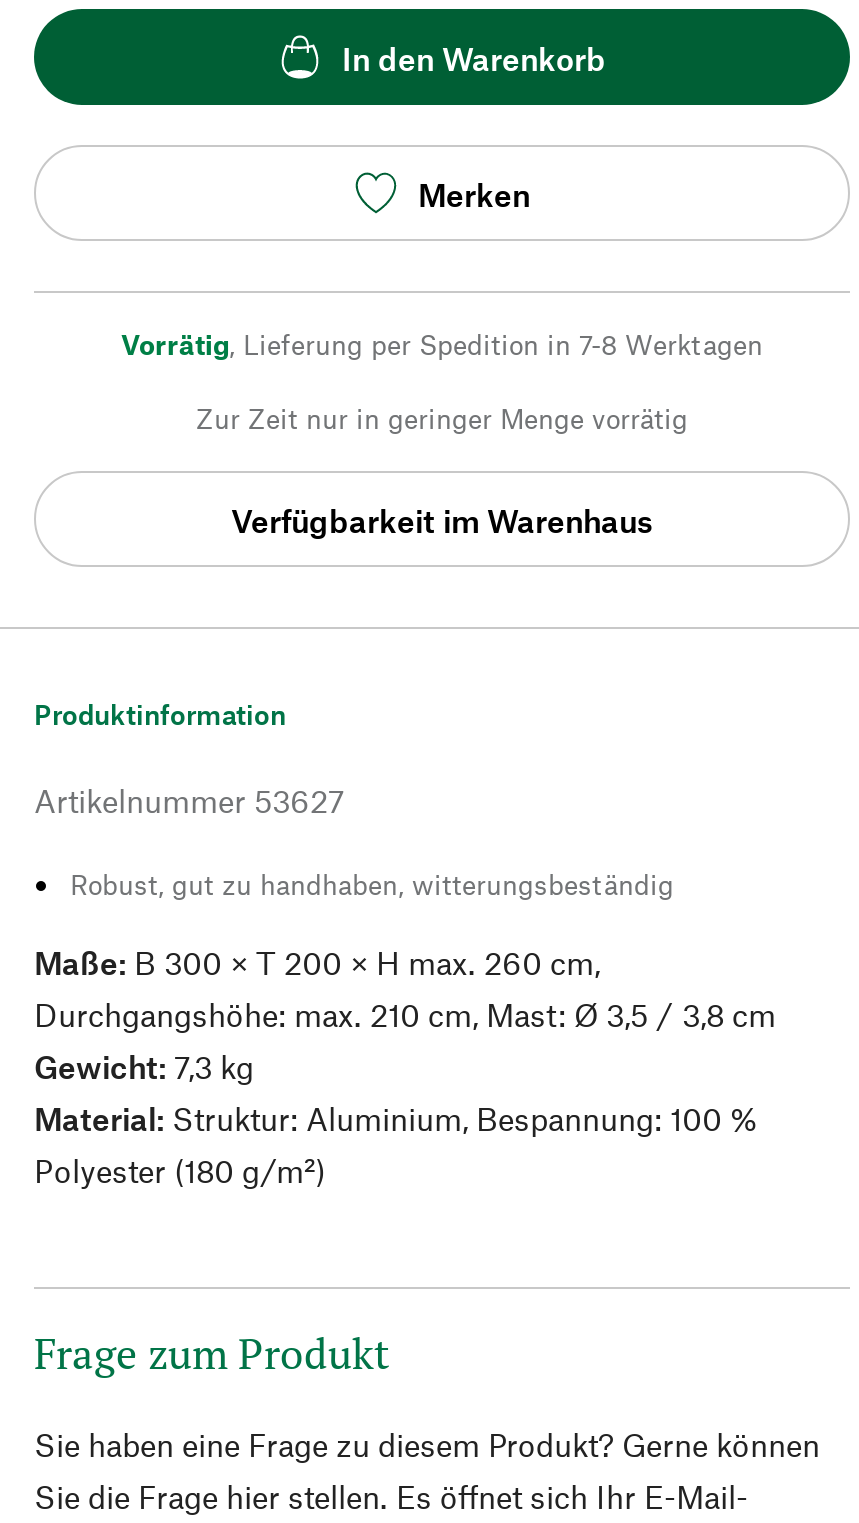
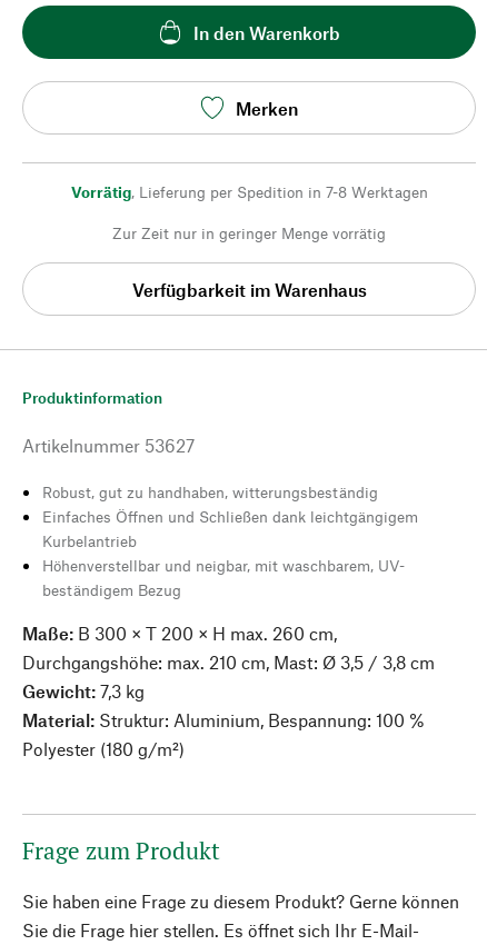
+ Einfaches Öffnen und Schließen dank leichtgängigem
+ Kurbelantrieb
+ Höhenverstellbar und neigbar, mit waschbarem, UV-
+ beständigem Bezug
